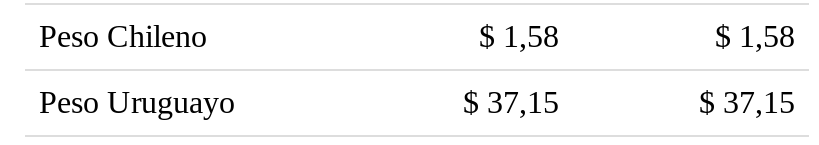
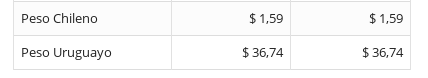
- $ 1,58
+ $ 1,59

- $ 1,58
+ $ 1,59

- $ 37,15
+ $ 36,74

- $ 37,15
+ $ 36,74
